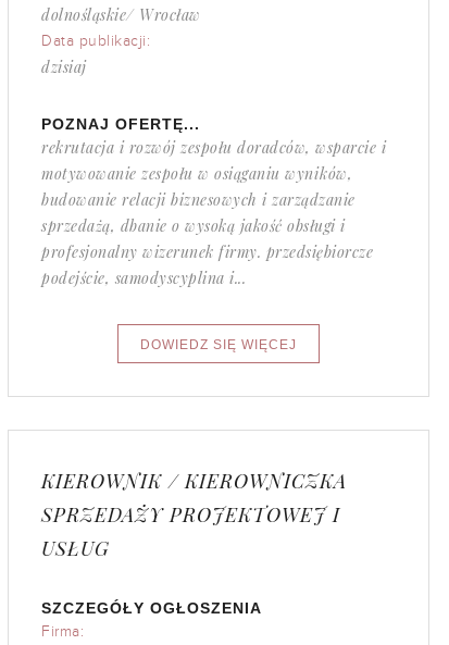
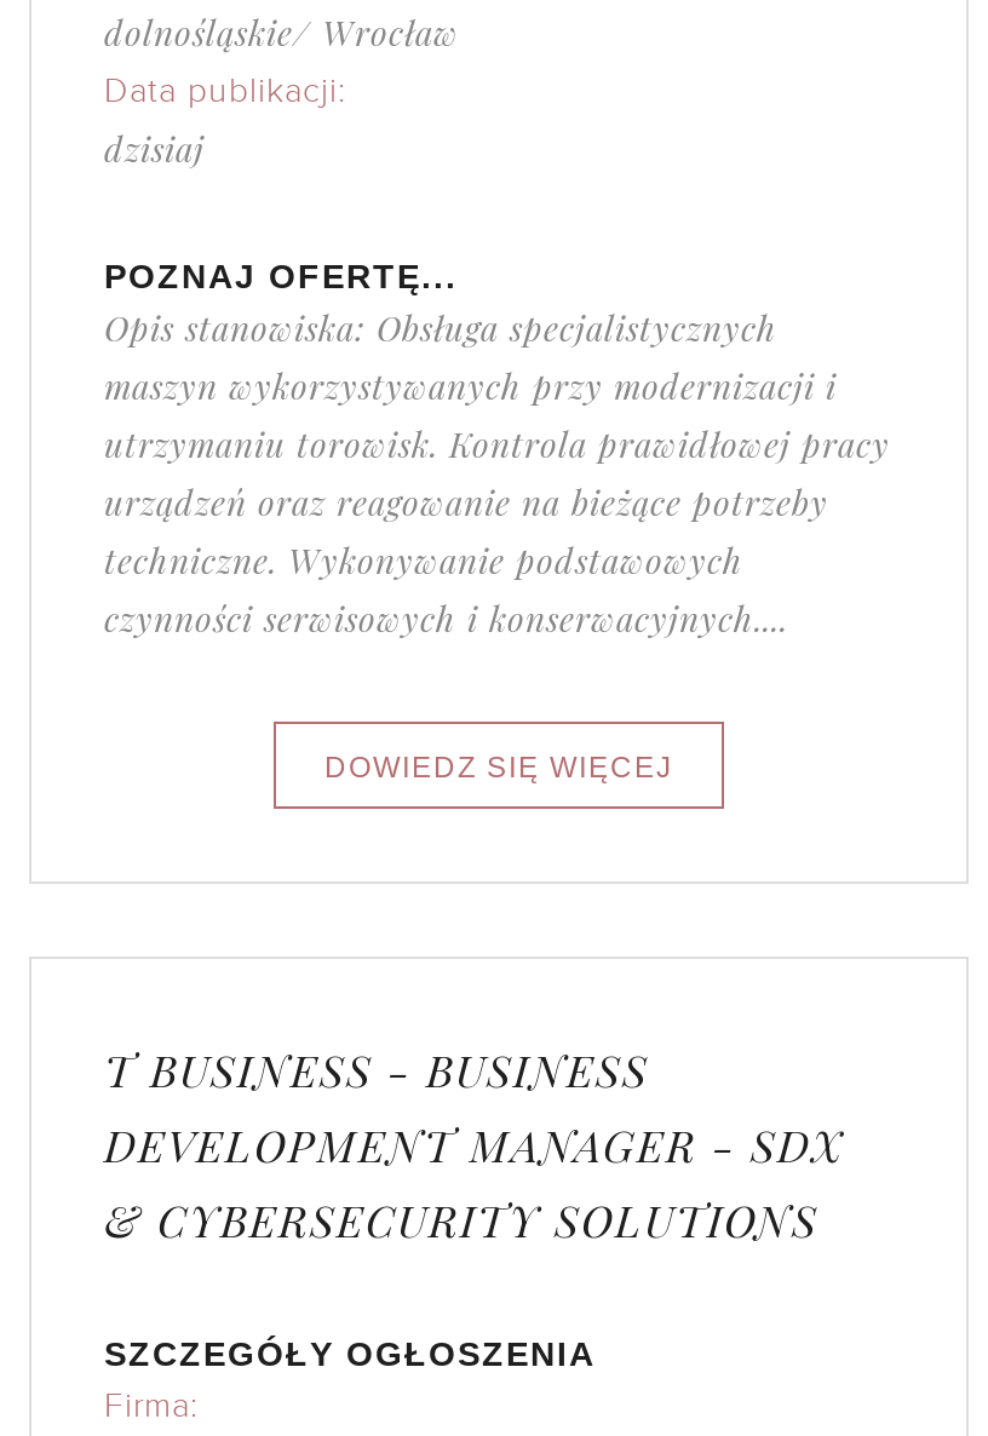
- rekrutacja i rozwój zespołu doradców, wsparcie i
- motywowanie zespołu w osiąganiu wyników,
- budowanie relacji biznesowych i zarządzanie
- sprzedażą, dbanie o wysoką jakość obsługi i
- profesjonalny wizerunek firmy. przedsiębiorcze
- podejście, samodyscyplina i...
+ Opis stanowiska: Obsługa specjalistycznych
+ maszyn wykorzystywanych przy modernizacji i
+ utrzymaniu torowisk. Kontrola prawidłowej pracy
+ urządzeń oraz reagowanie na bieżące potrzeby
+ techniczne. Wykonywanie podstawowych
+ czynności serwisowych i konserwacyjnych....

- KIEROWNIK / KIEROWNICZKA
- SPRZEDAŻY PROJEKTOWEJ I
- USŁUG
+ T BUSINESS - BUSINESS
+ DEVELOPMENT MANAGER - SDX
+ & CYBERSECURITY SOLUTIONS
